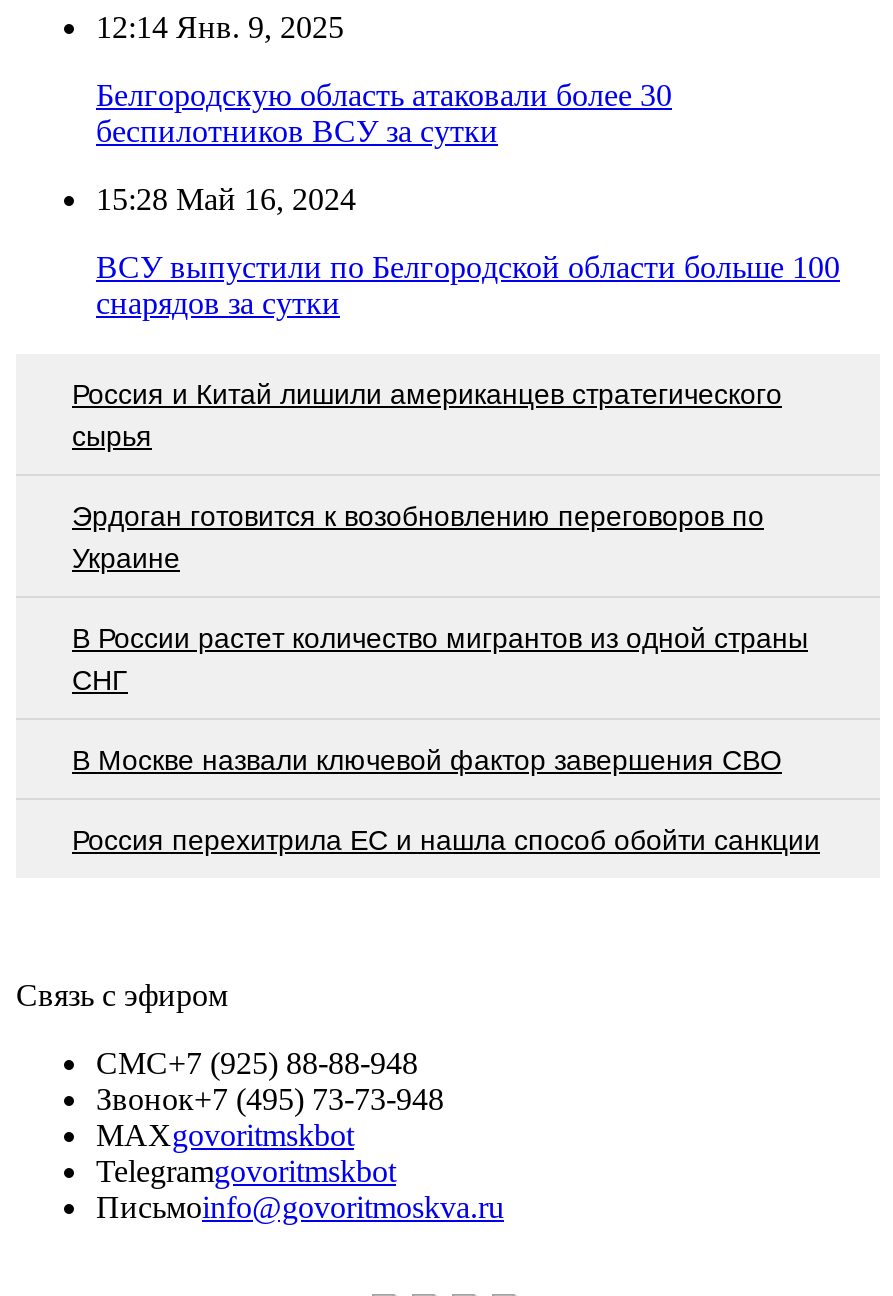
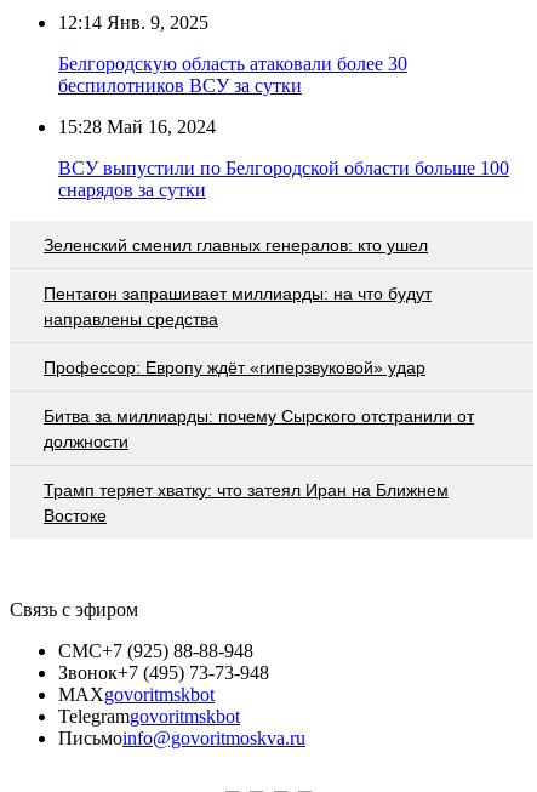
- Россия и Китай лишили американцев стратегического
- сырья
+ Зеленский сменил главных генералов: кто ушел

- Эрдоган готовится к возобновлению переговоров по
- Украине
+ Пентагон запрашивает миллиарды: на что будут
+ направлены средства

- В России растет количество мигрантов из одной страны
- СНГ
+ Профессор: Европу ждёт «гиперзвуковой» удар

- В Москве назвали ключевой фактор завершения СВО
+ Битва за миллиарды: почему Сырского отстранили от
+ должности

- Россия перехитрила EC и нашла способ обойти санкции
+ Трамп теряет хватку: что затеял Иран на Ближнем
+ Востоке
